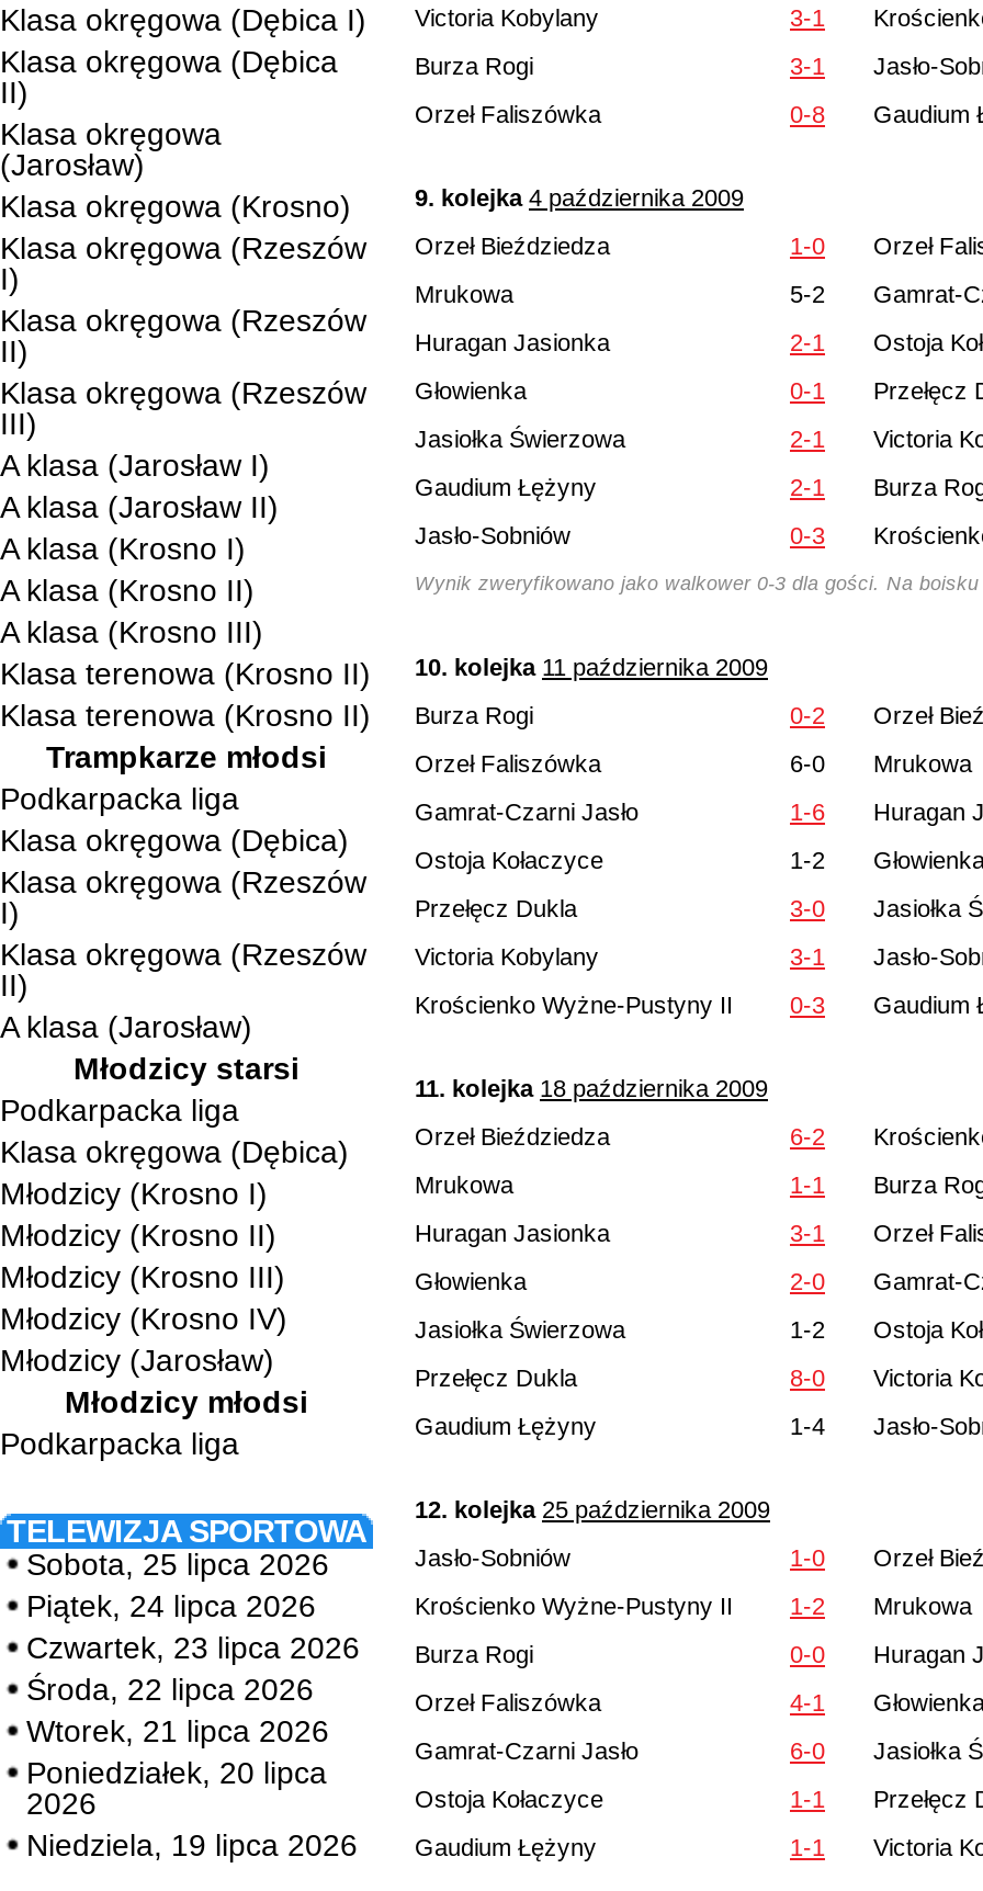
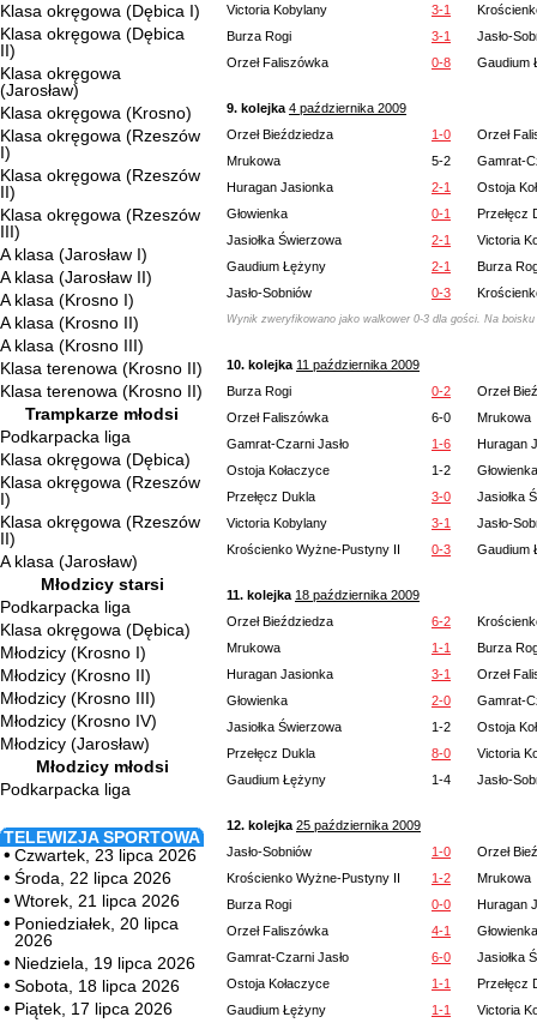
- Sobota, 25 lipca 2026
- Piątek, 24 lipca 2026

moved up: Czwartek, 23 lipca 2026 | Środa, 22 lipca 2026 | Wtorek, 21 lipca 2026 | Poniedziałek, 20 lipca | 2026 | Niedziela, 19 lipca 2026

+ Sobota, 18 lipca 2026
+ Piątek, 17 lipca 2026
